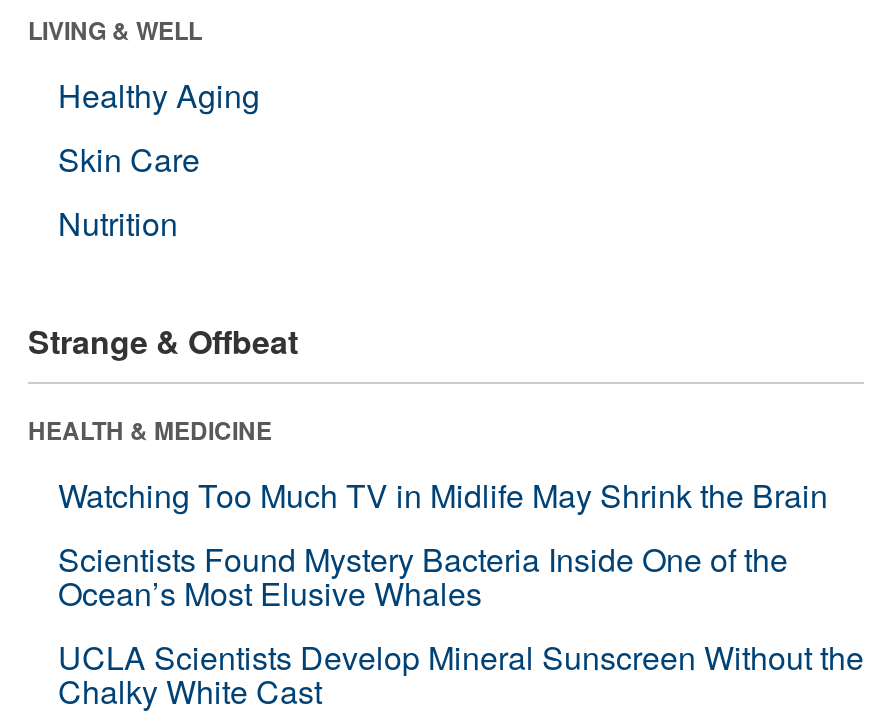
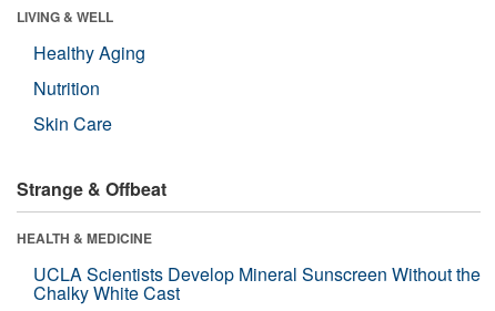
moved down: Skin Care

- Watching Too Much TV in Midlife May Shrink the Brain
- Scientists Found Mystery Bacteria Inside One of the
- Ocean’s Most Elusive Whales
